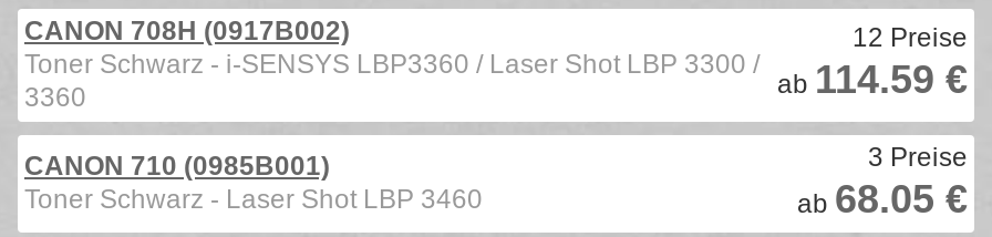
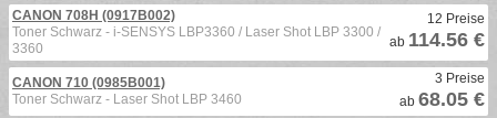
- Toner Schwarz - i-SENSYS LBP3360 / Laser Shot LBP 3300 / ab 114.59 €
+ Toner Schwarz - i-SENSYS LBP3360 / Laser Shot LBP 3300 / ab 114.56 €
